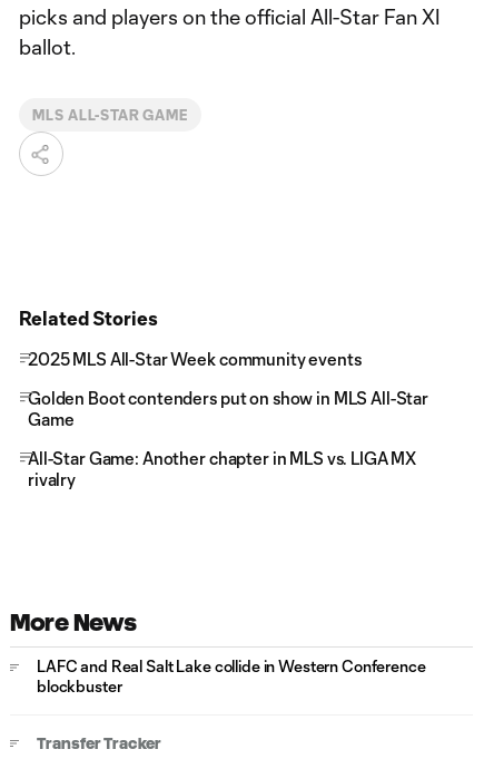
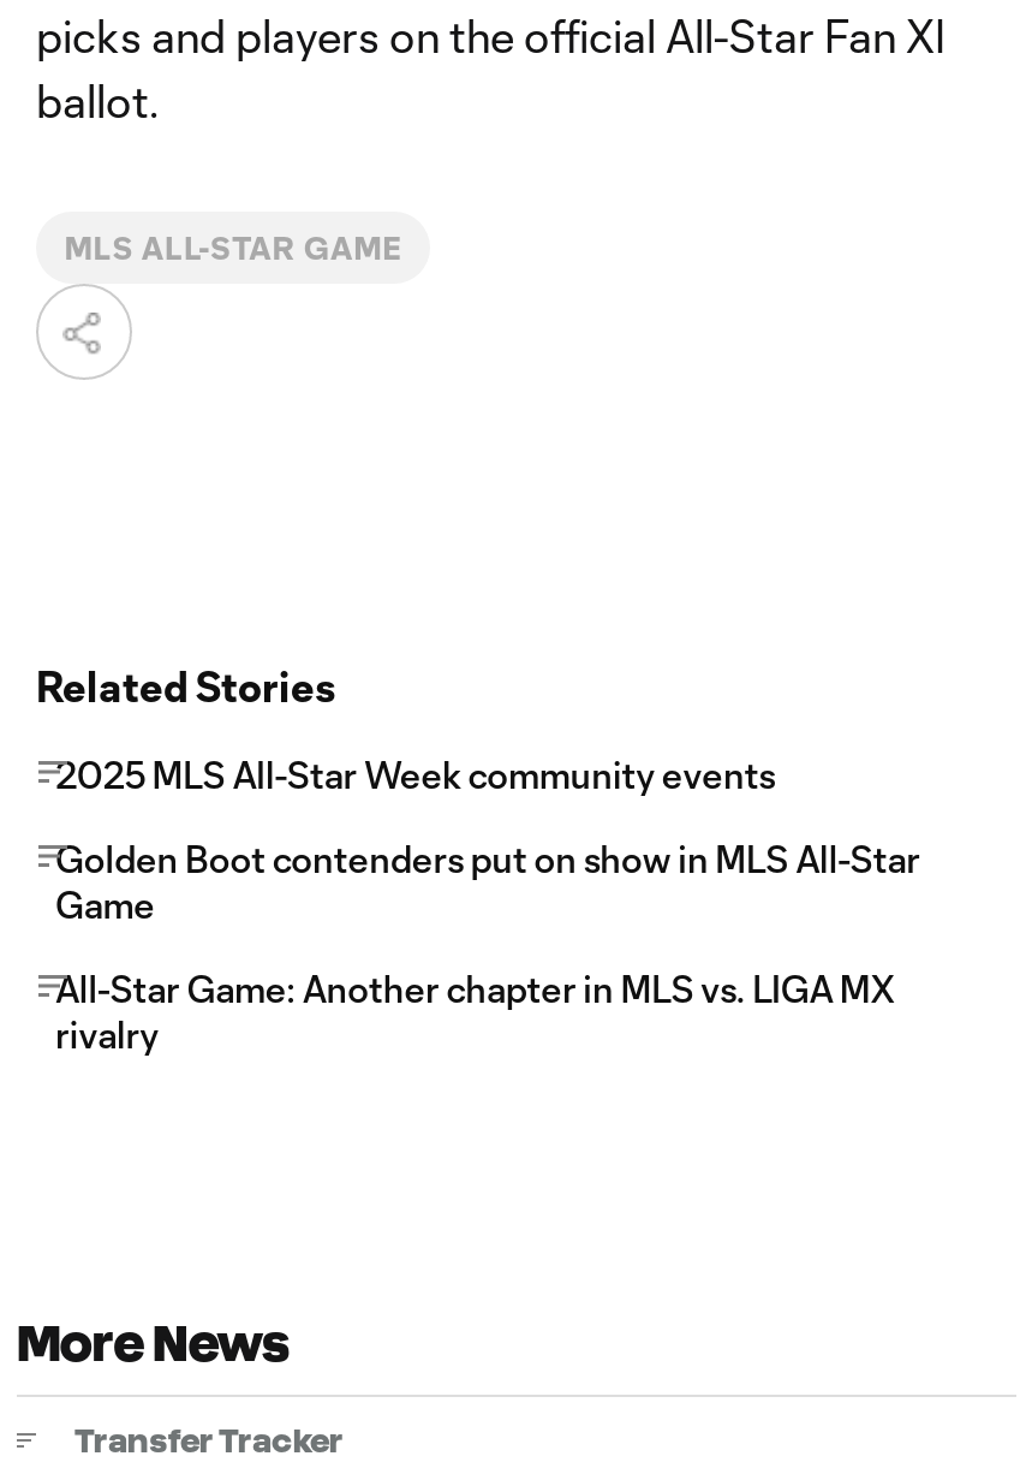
- LAFC and Real Salt Lake collide in Western Conference
- blockbuster
